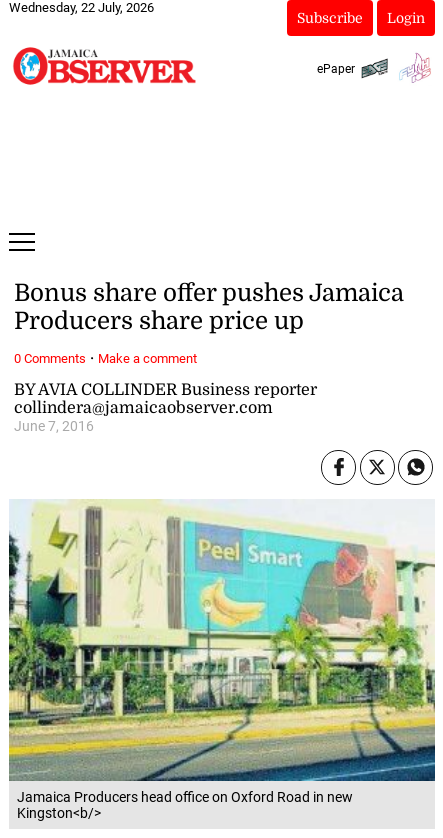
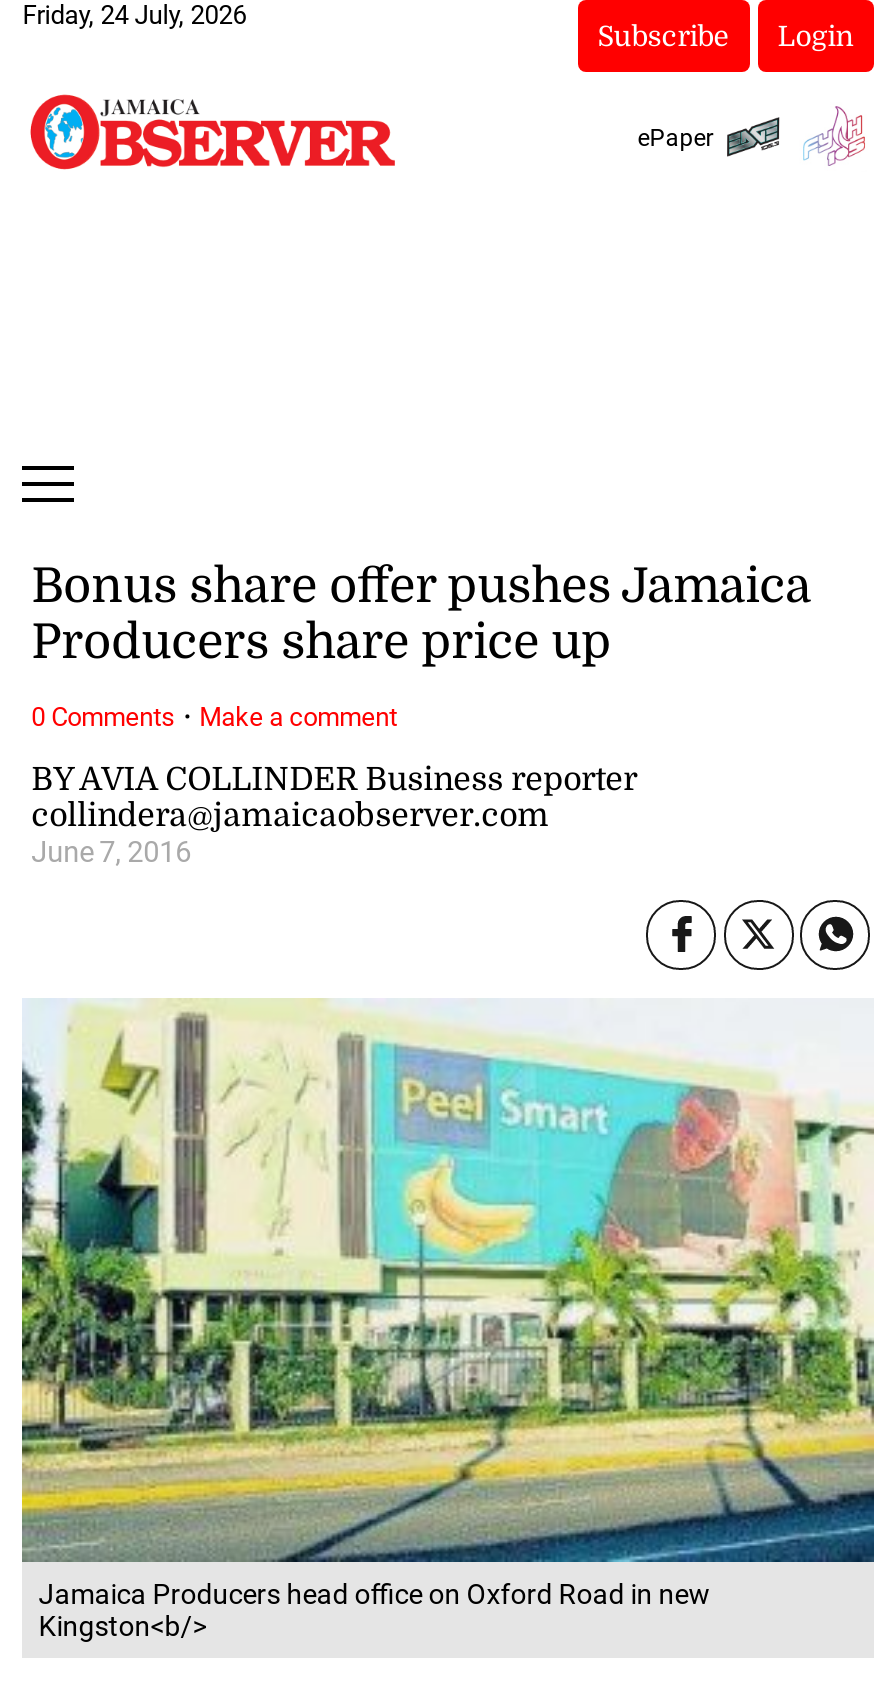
- Wednesday, 22 July, 2026
+ Friday, 24 July, 2026
